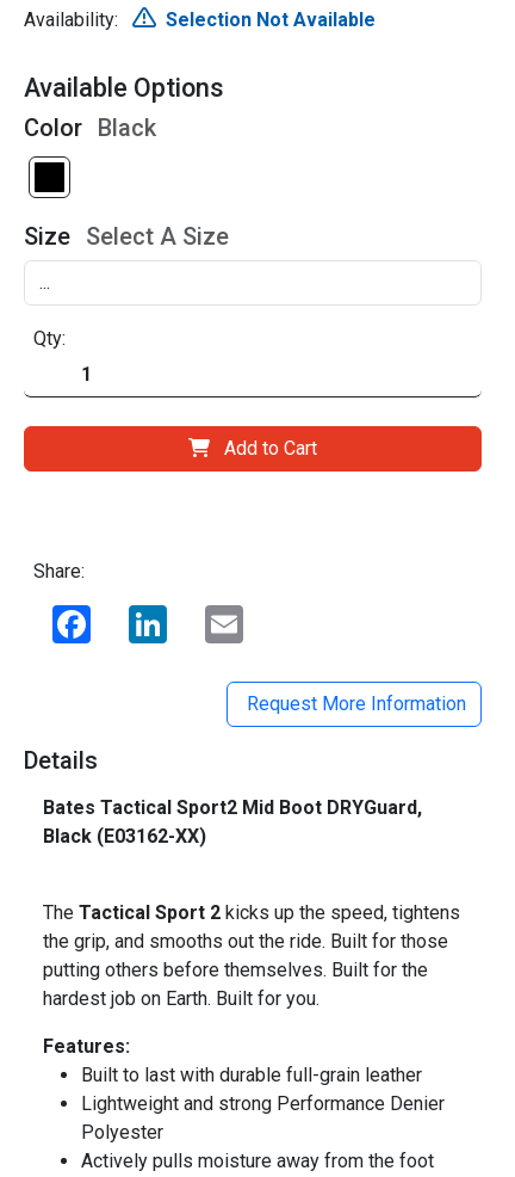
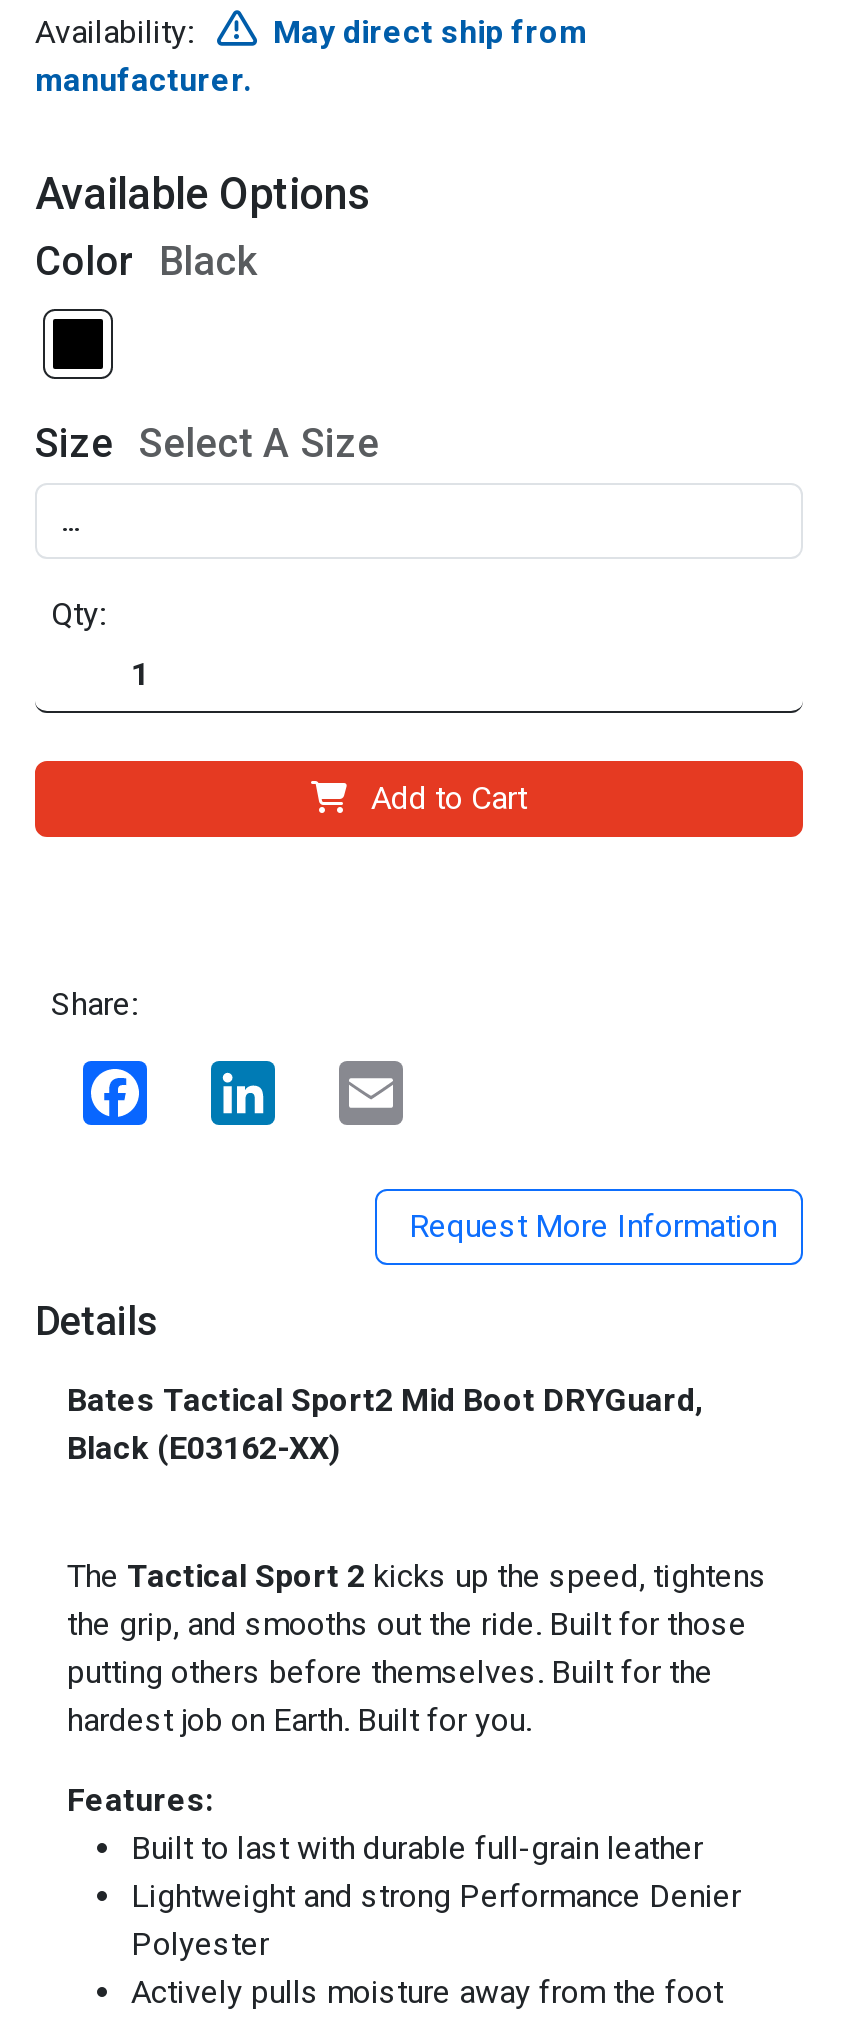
- Selection Not Available
+ May direct ship from
+ manufacturer.
